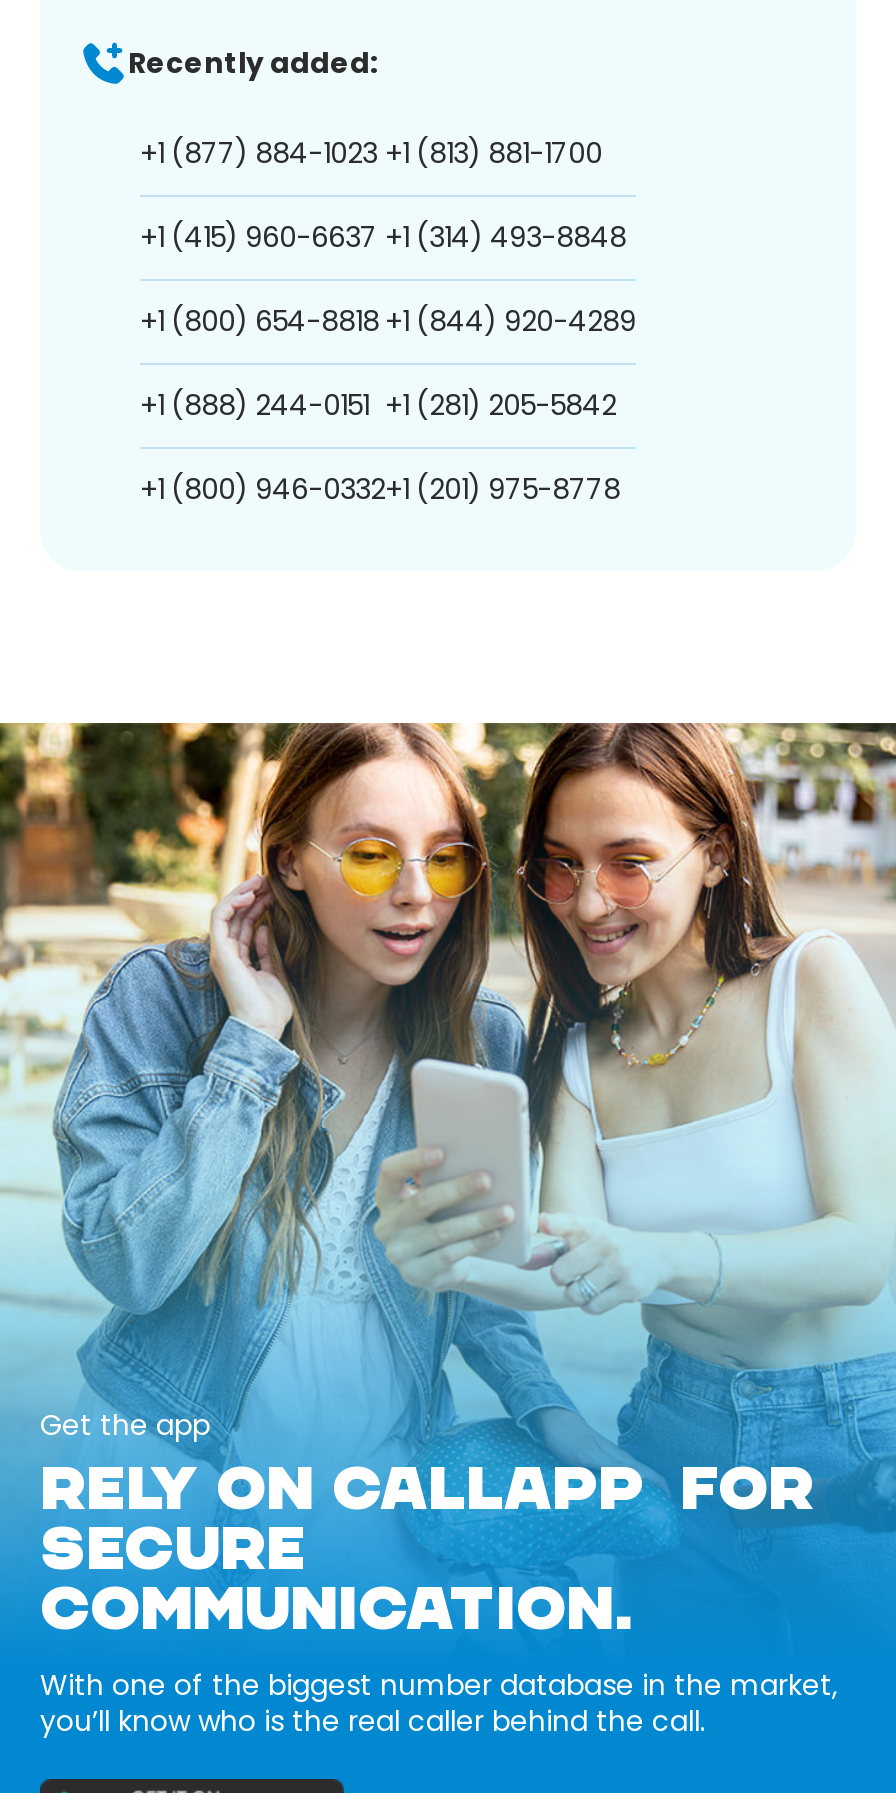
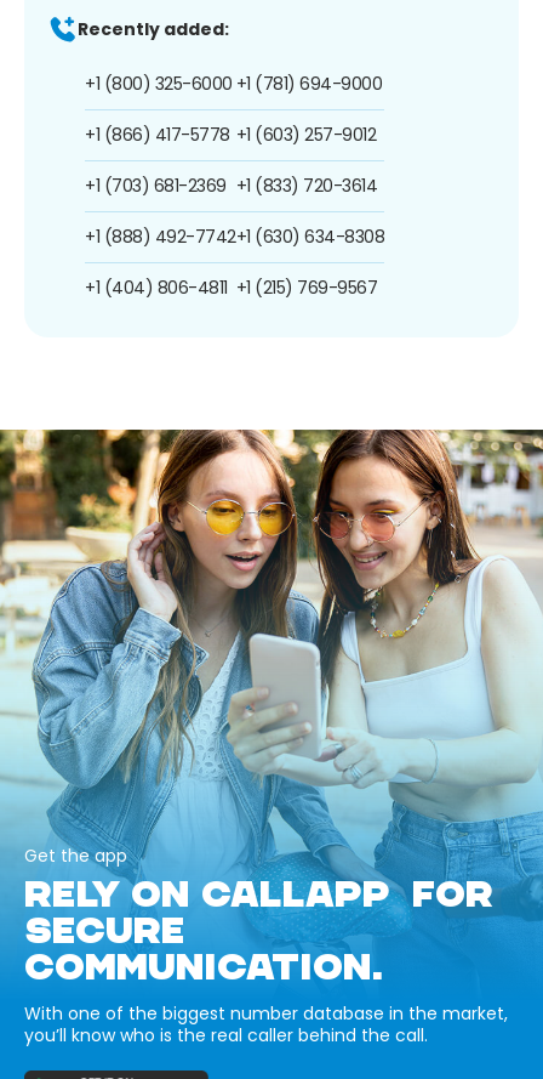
- +1 (877) 884-1023
+ +1 (800) 325-6000

- +1 (813) 881-1700
+ +1 (781) 694-9000

- +1 (415) 960-6637
+ +1 (866) 417-5778

- +1 (314) 493-8848
+ +1 (603) 257-9012

- +1 (800) 654-8818
+ +1 (703) 681-2369

- +1 (844) 920-4289
+ +1 (833) 720-3614

- +1 (888) 244-0151
+ +1 (888) 492-7742

- +1 (281) 205-5842
+ +1 (630) 634-8308

- +1 (800) 946-0332
+ +1 (404) 806-4811

- +1 (201) 975-8778
+ +1 (215) 769-9567
